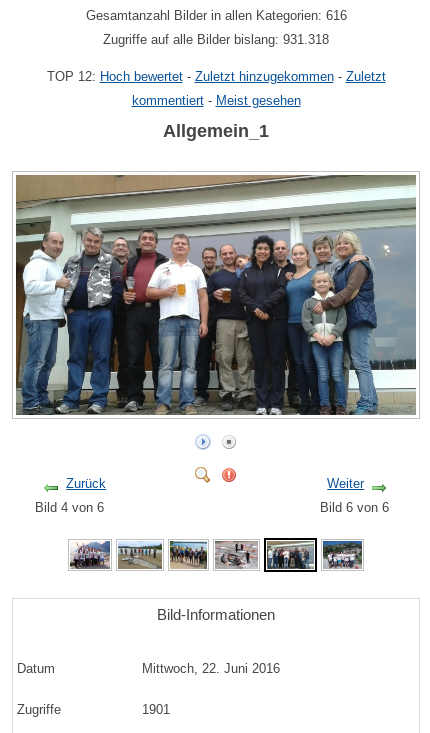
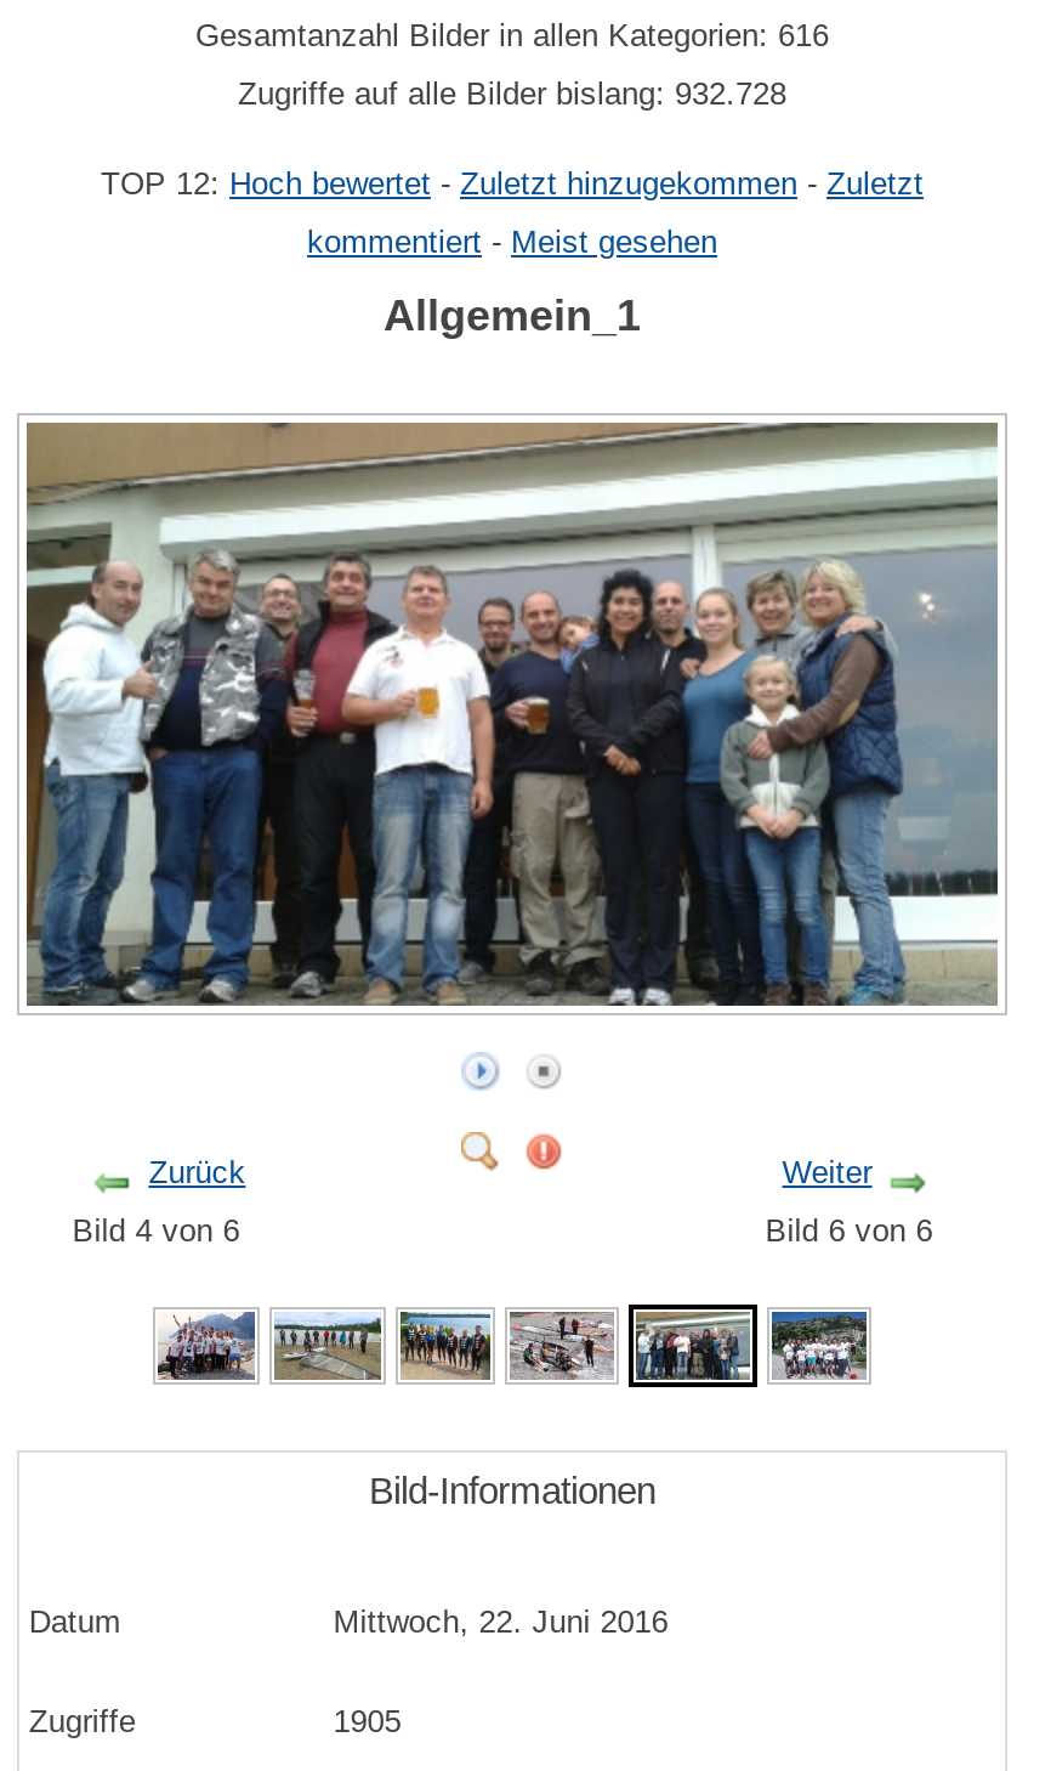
- Zugriffe auf alle Bilder bislang: 931.318
+ Zugriffe auf alle Bilder bislang: 932.728

- 1901
+ 1905
